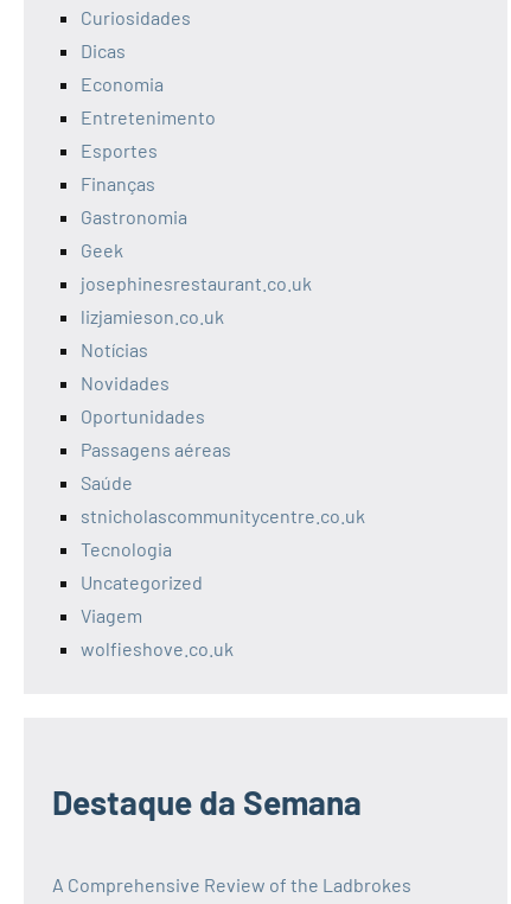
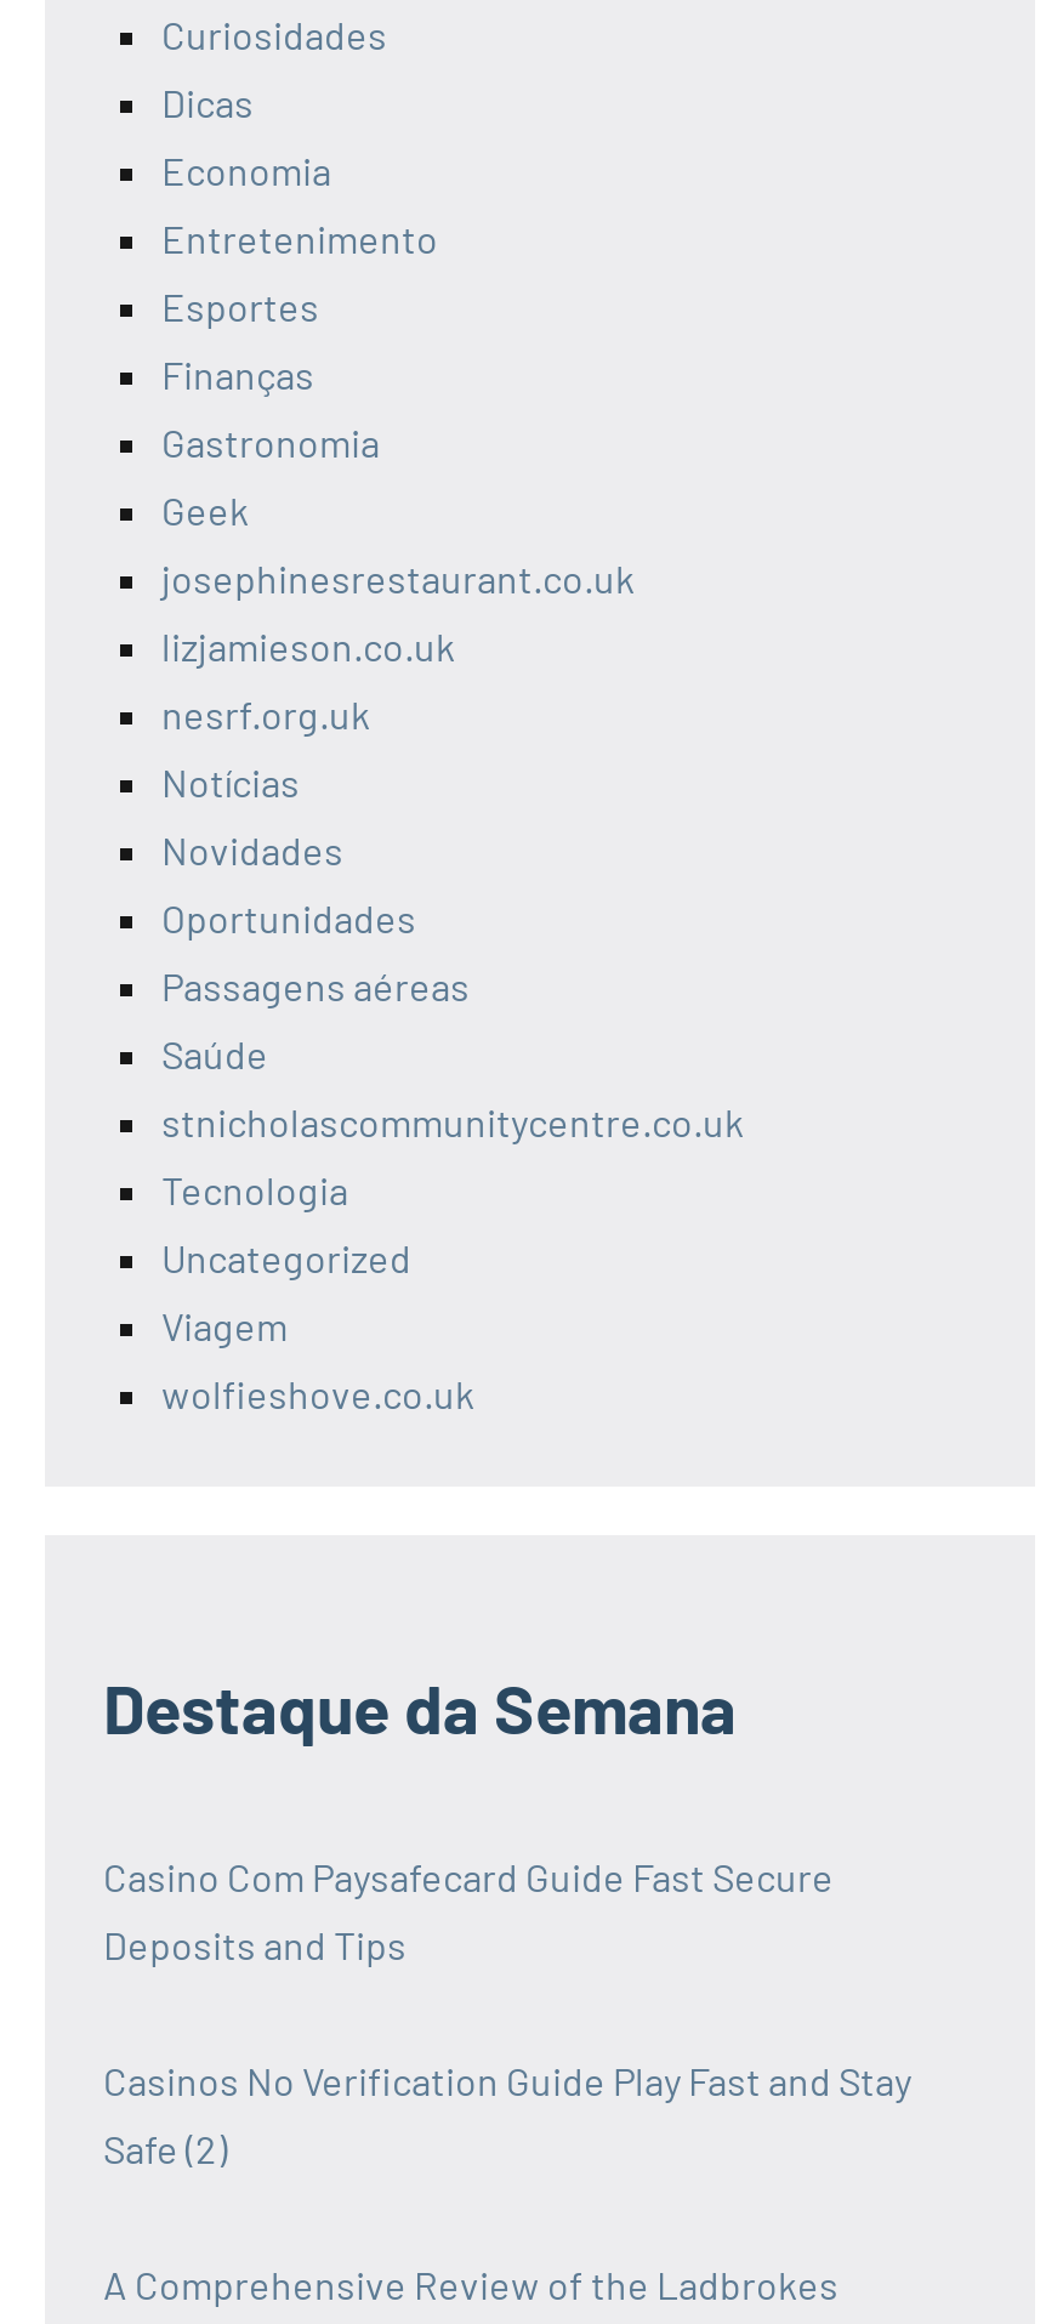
+ nesrf.org.uk

+ Casino Com Paysafecard Guide Fast Secure
+ Deposits and Tips
+ Casinos No Verification Guide Play Fast and Stay
+ Safe (2)
